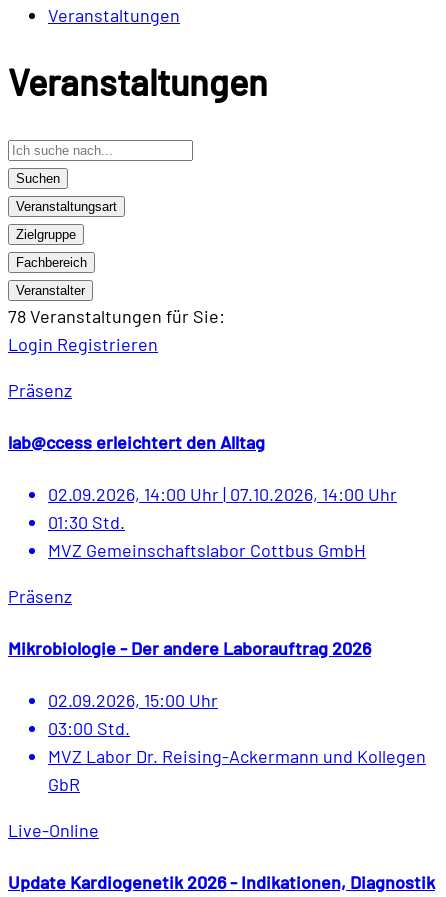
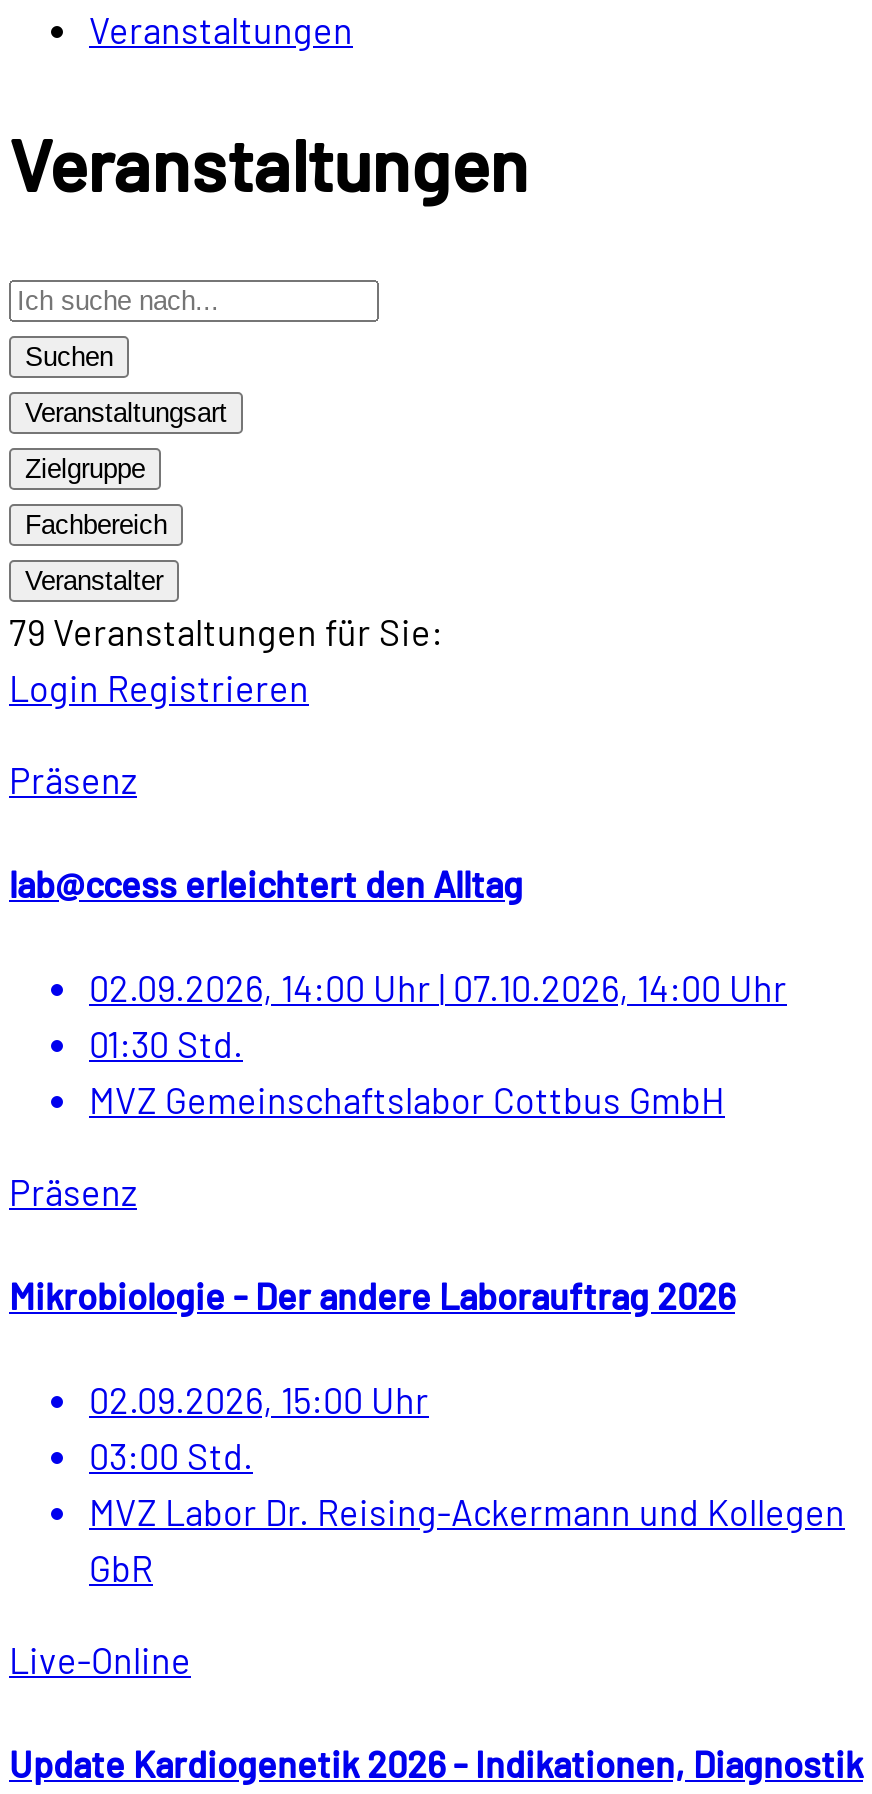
- 78 Veranstaltungen für Sie:
+ 79 Veranstaltungen für Sie:
